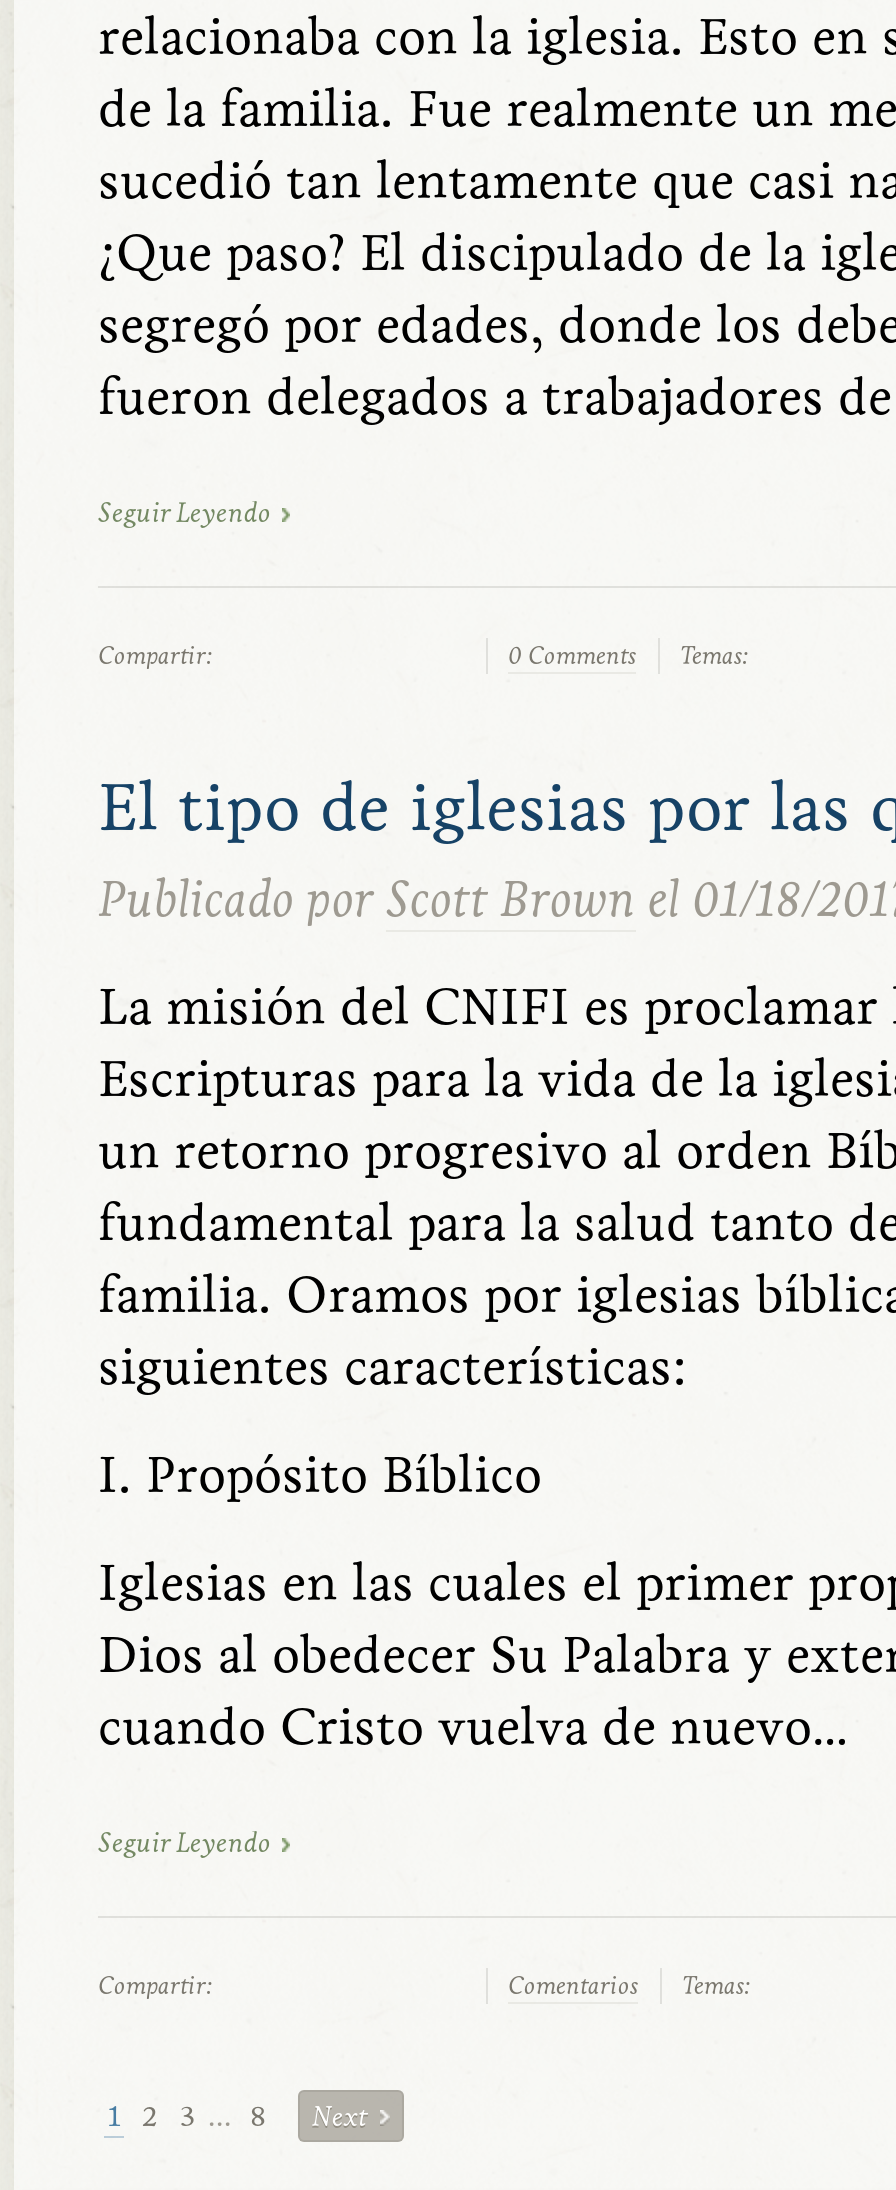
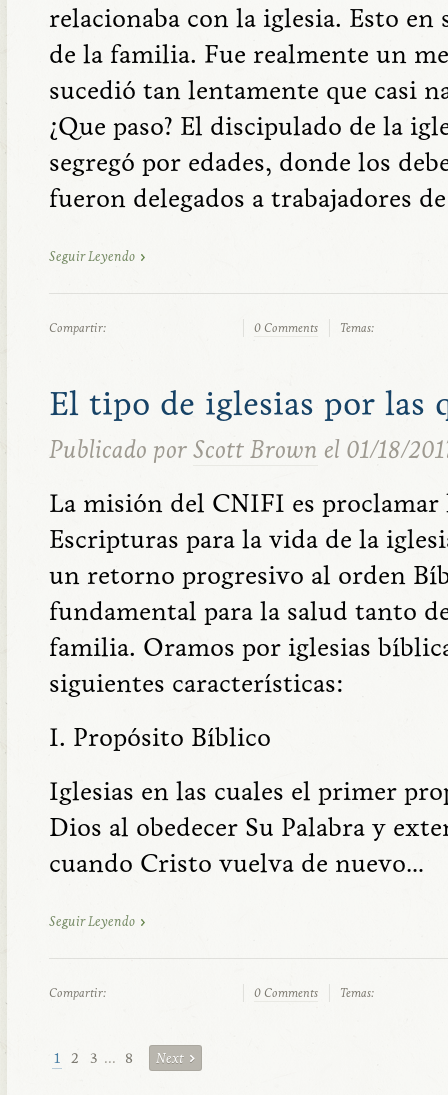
- Comentarios
+ 0 Comments
